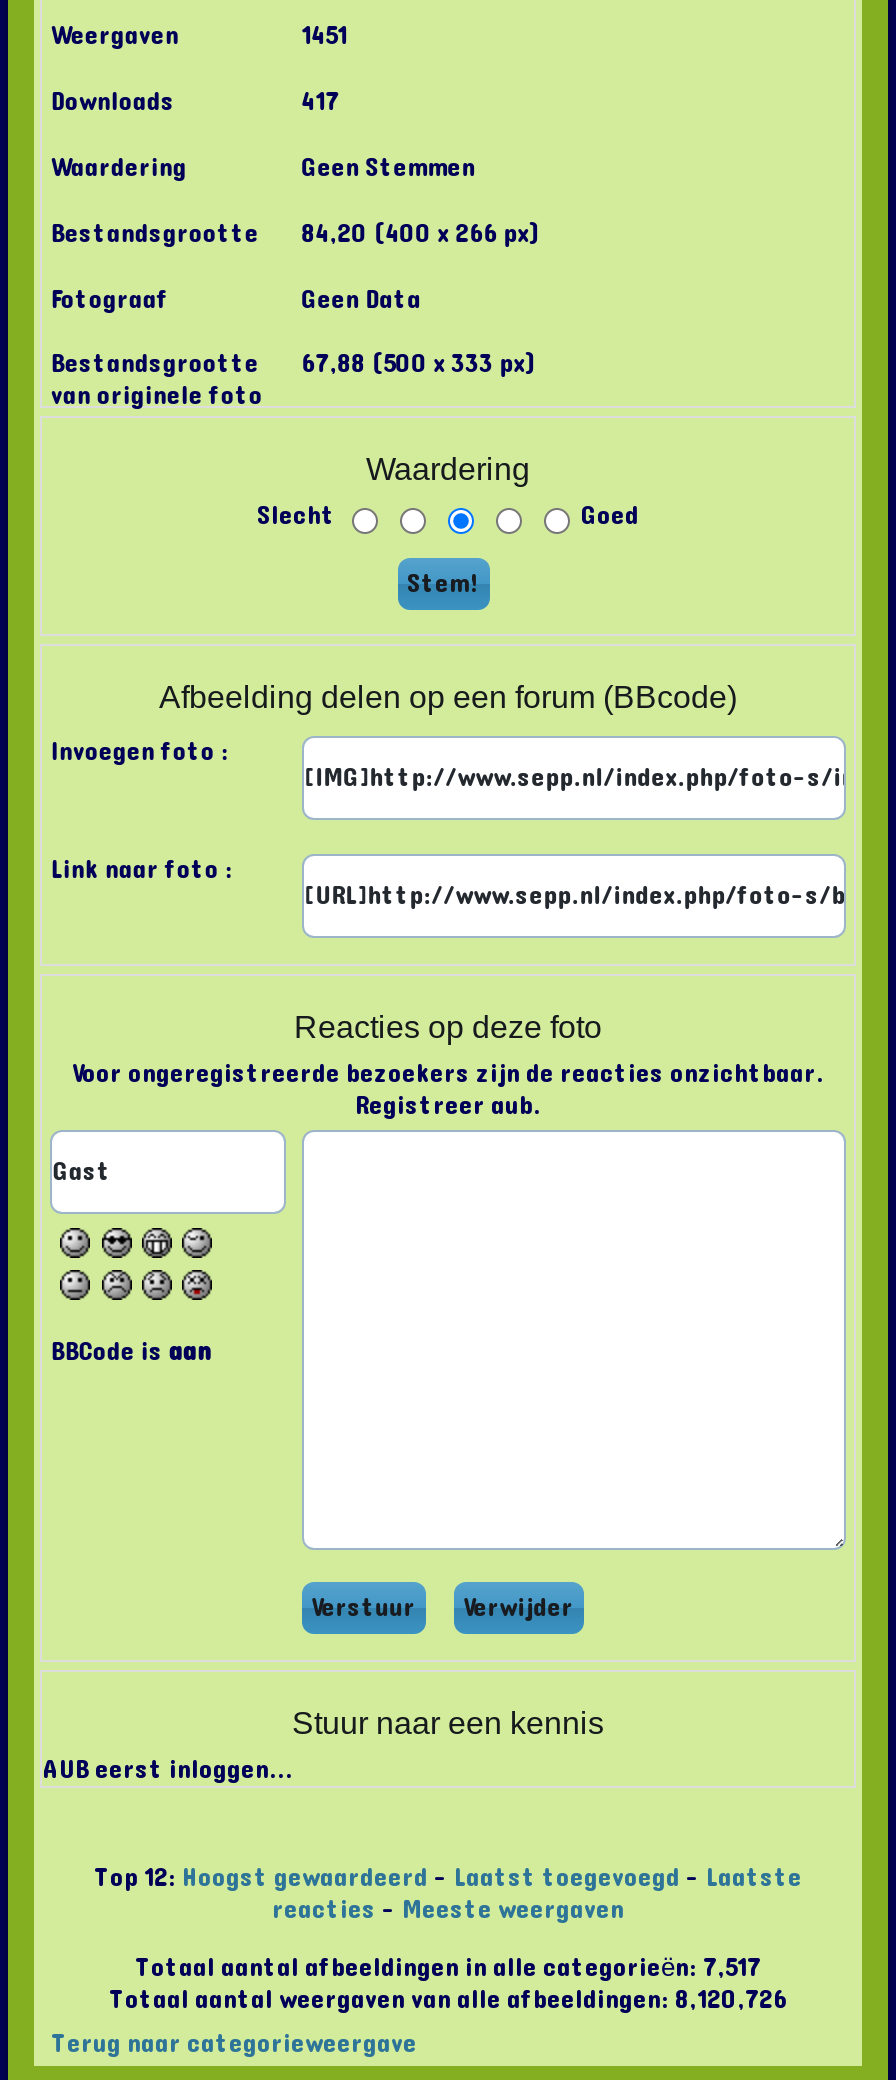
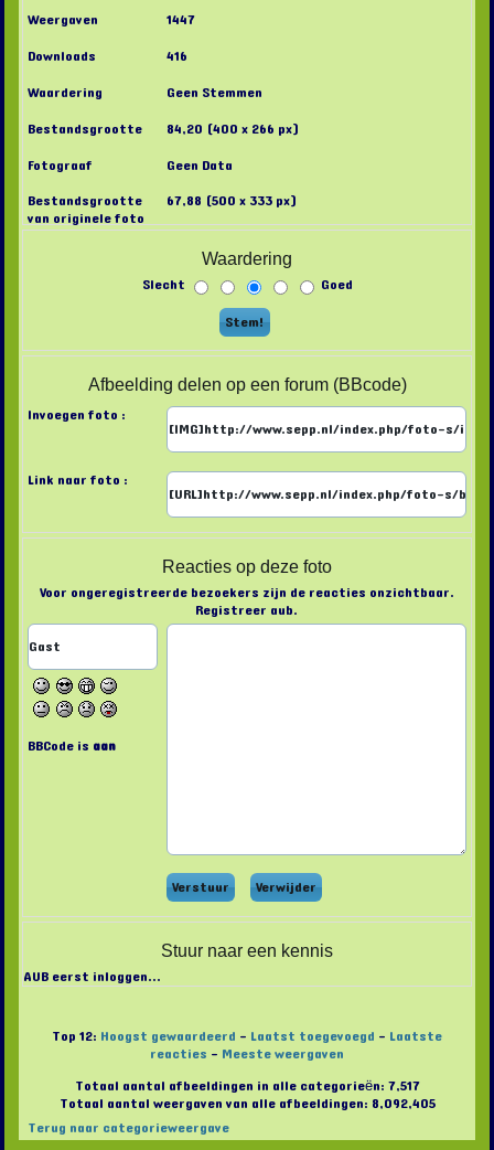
- 1451
+ 1447

- 417
+ 416

- Totaal aantal weergaven van alle afbeeldingen: 8,120,726
+ Totaal aantal weergaven van alle afbeeldingen: 8,092,405
